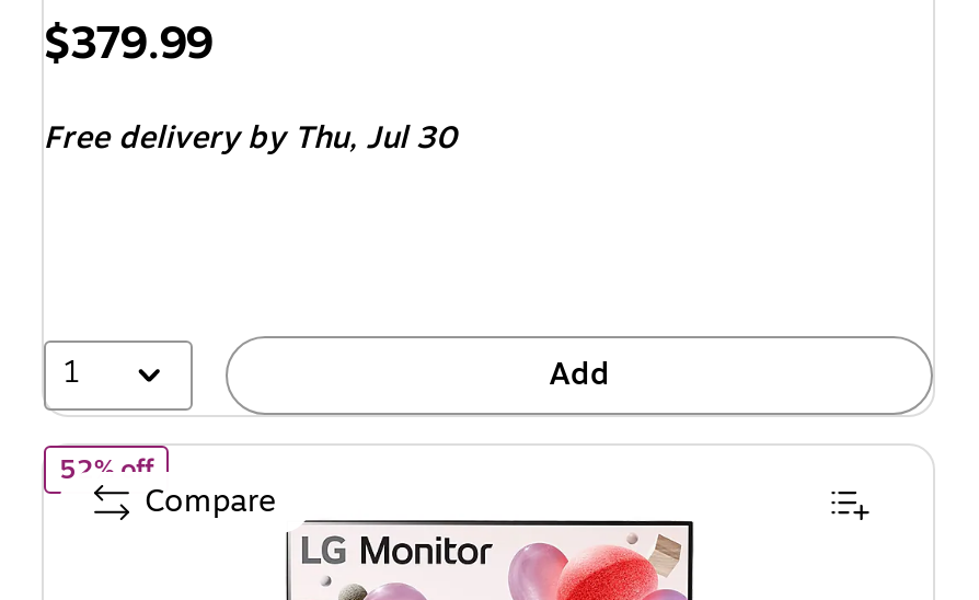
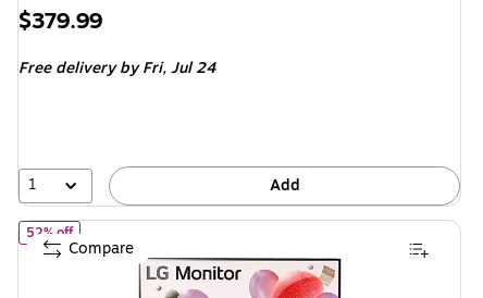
- Free delivery by Thu, Jul 30
+ Free delivery by Fri, Jul 24
